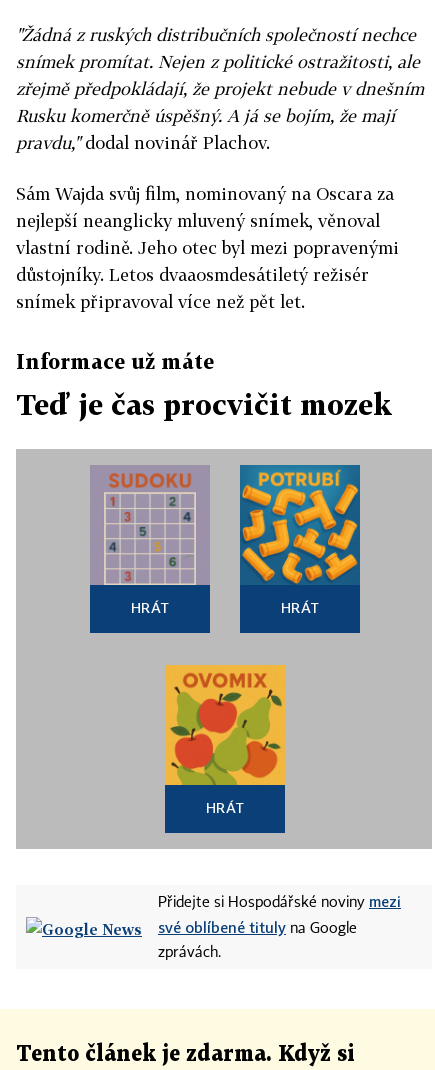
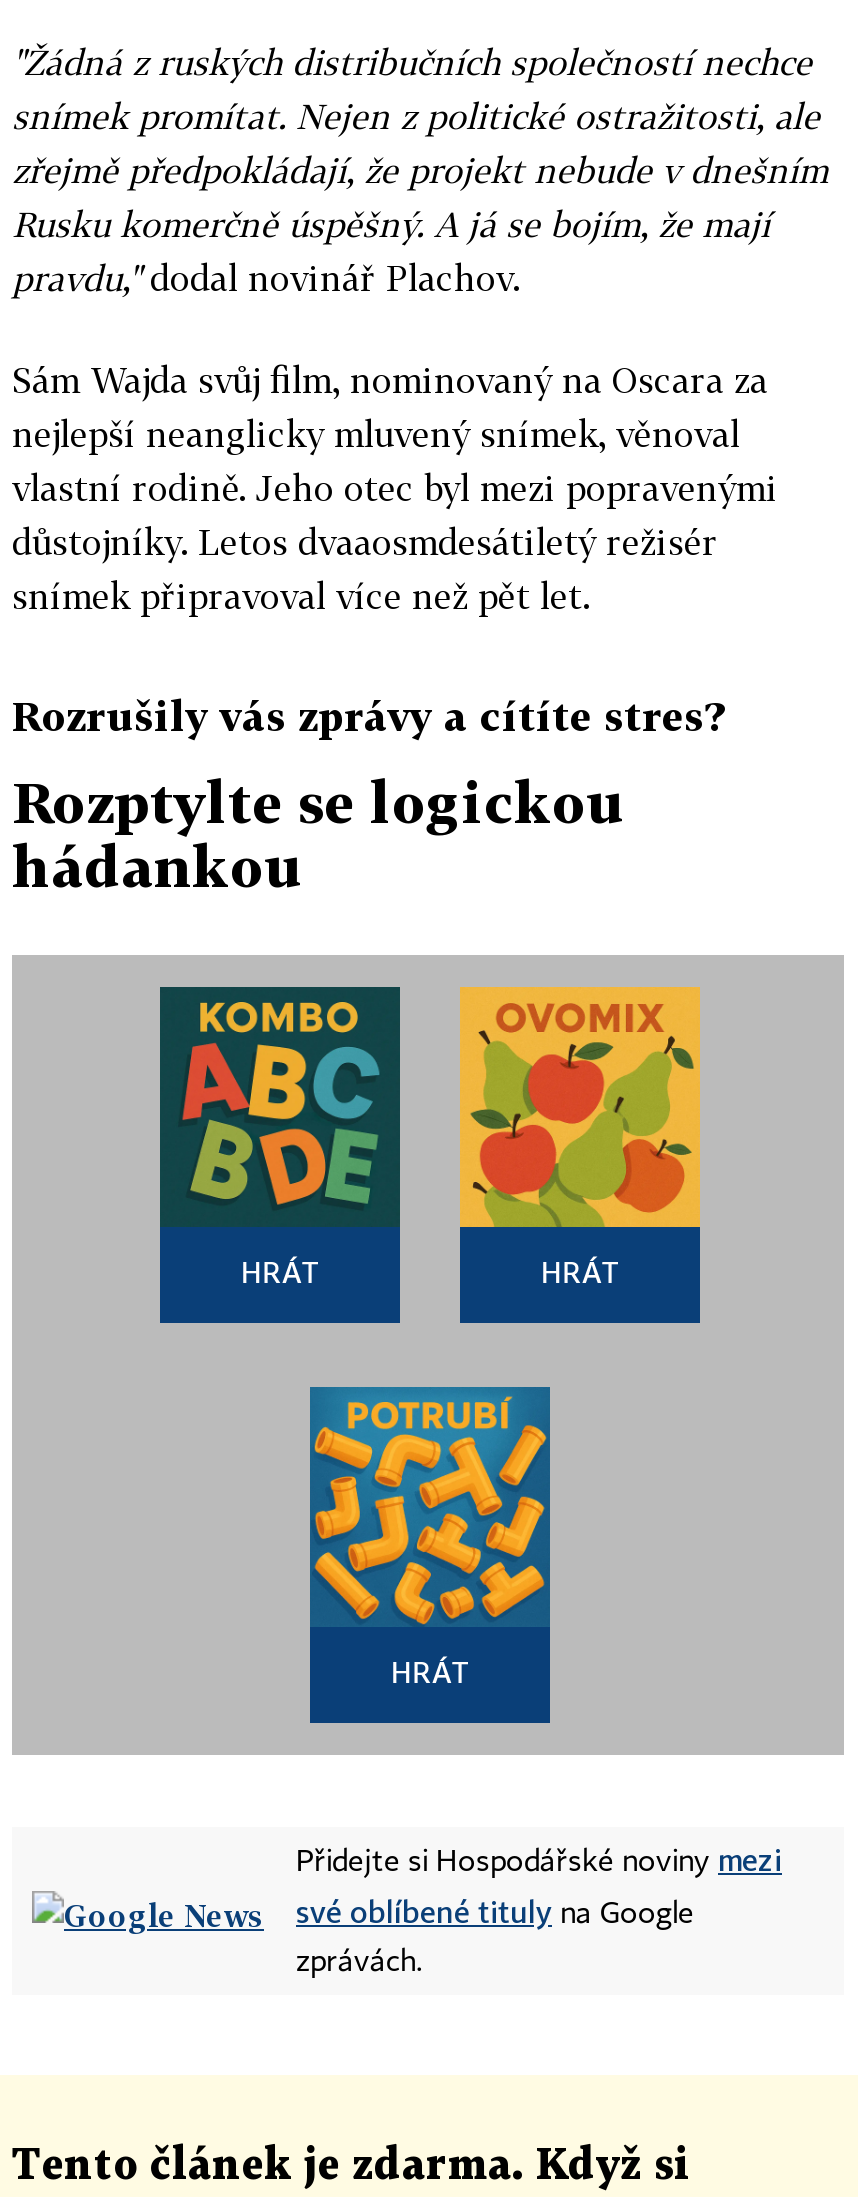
- Informace už máte
+ Rozrušily vás zprávy a cítíte stres?

- Teď je čas procvičit mozek
+ Rozptylte se logickou
+ hádankou

- [image]
+ [image]

moved down: [image]

moved up: [image]
